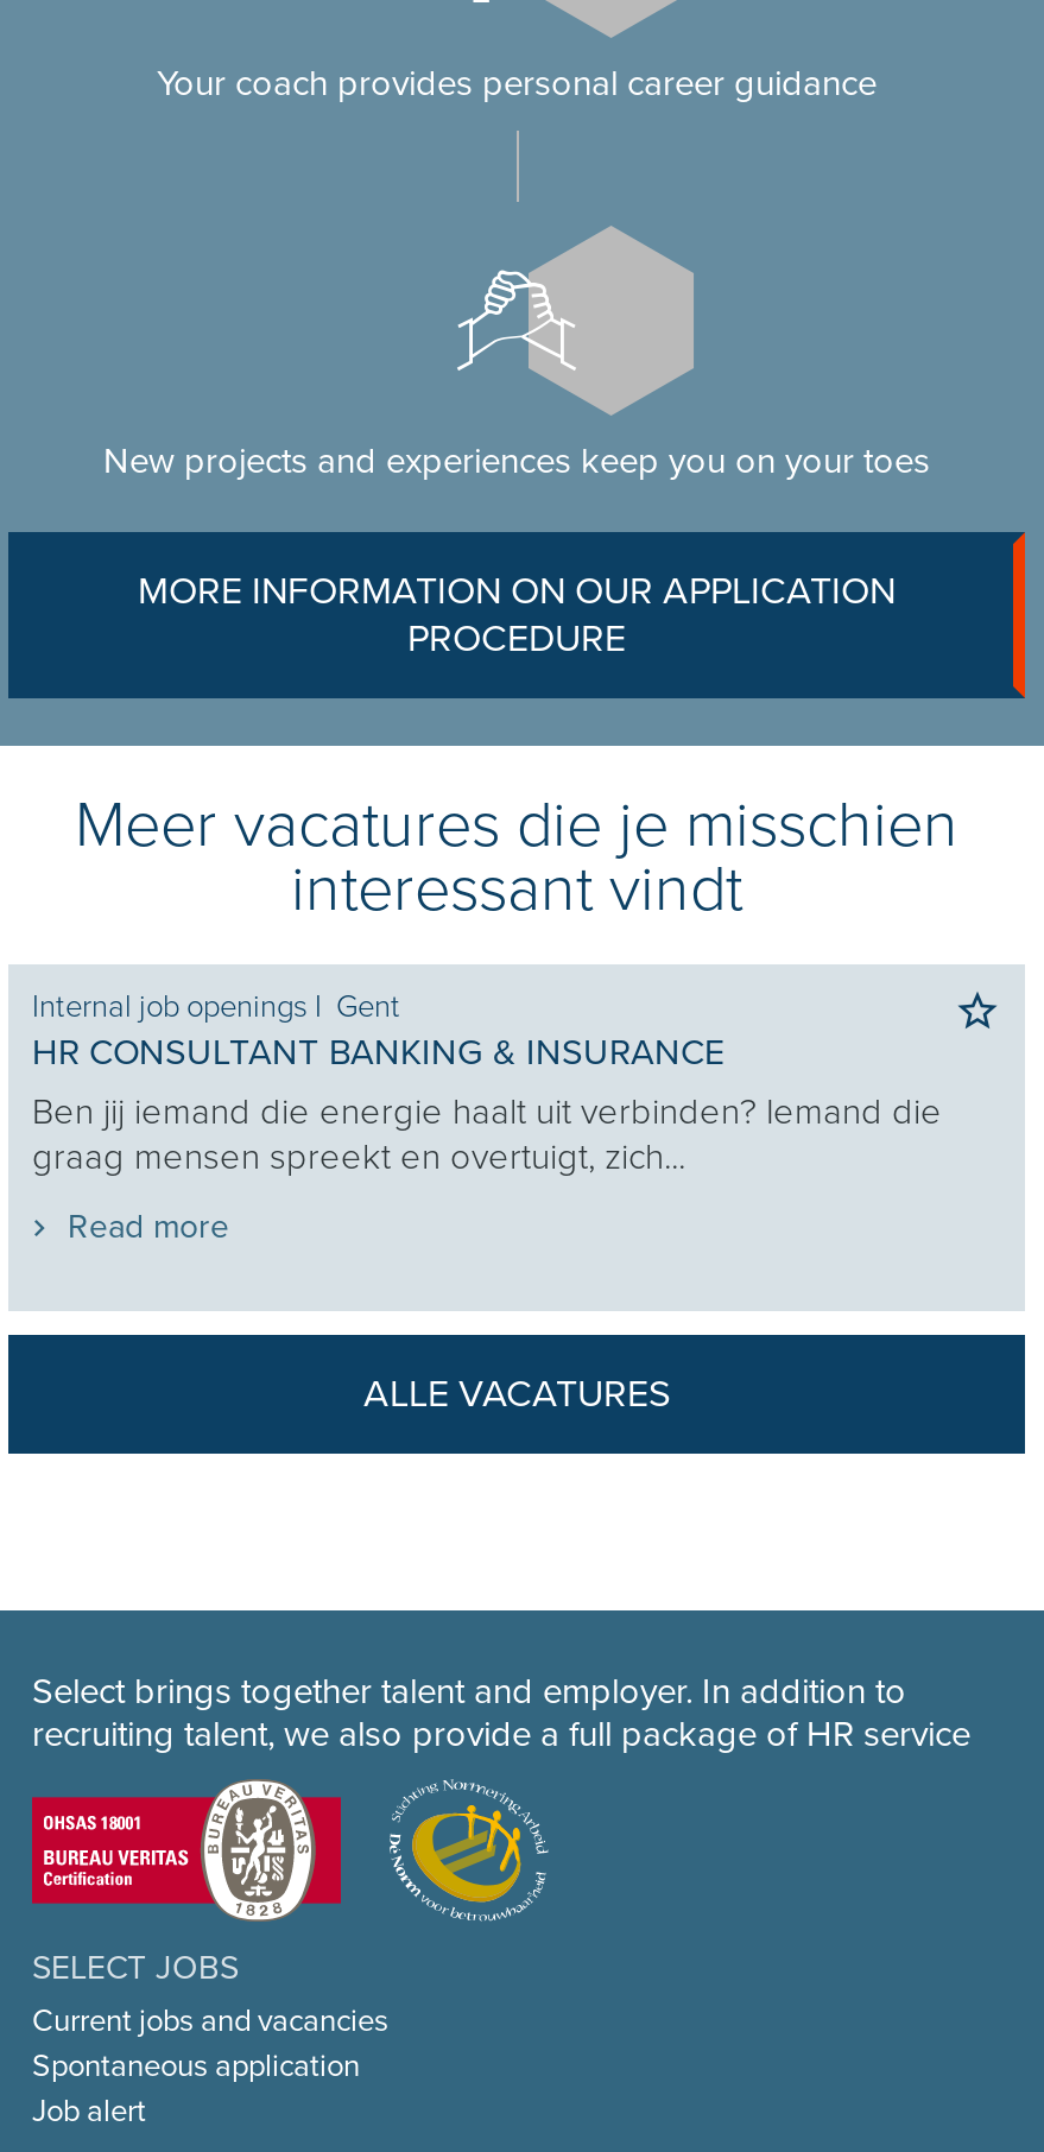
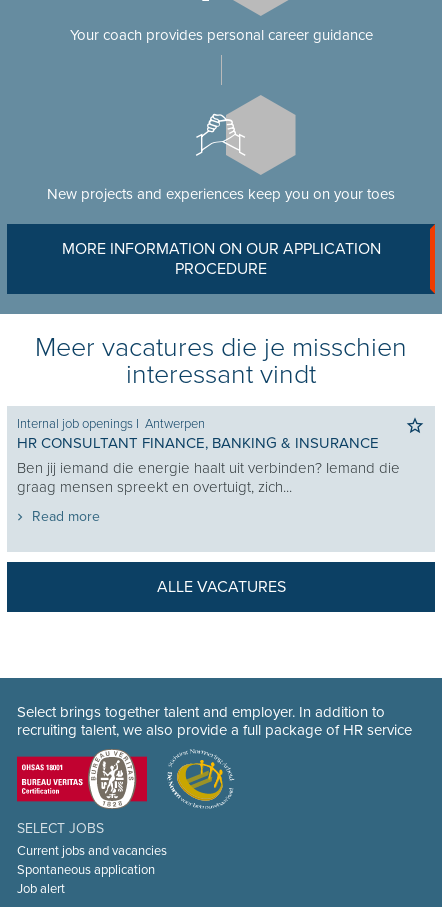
- Internal job openings I Gent
- HR CONSULTANT BANKING & INSURANCE
+ Internal job openings I Antwerpen
+ HR CONSULTANT FINANCE, BANKING & INSURANCE
